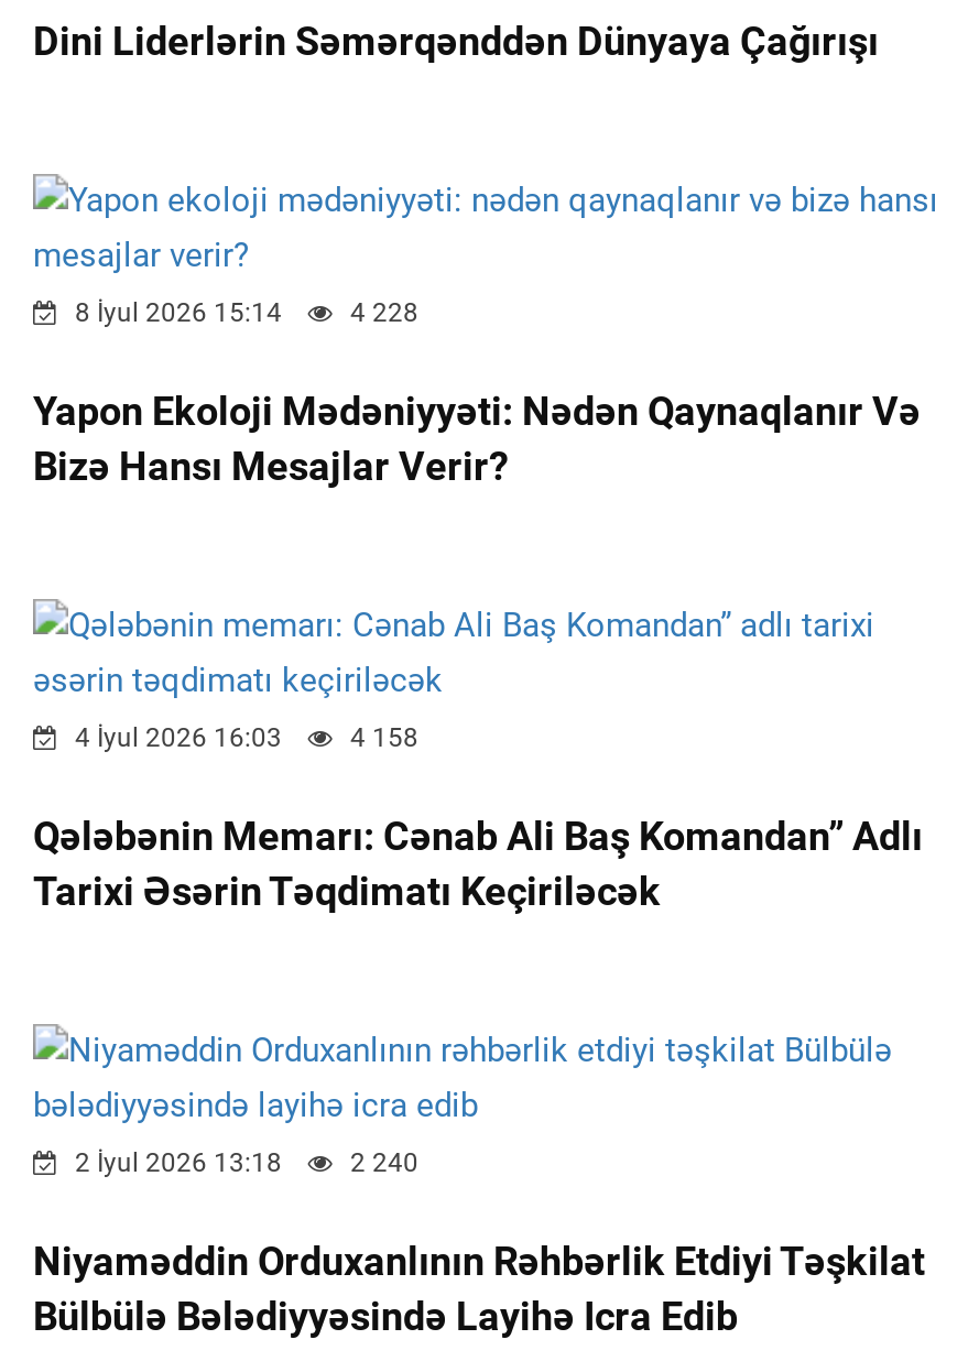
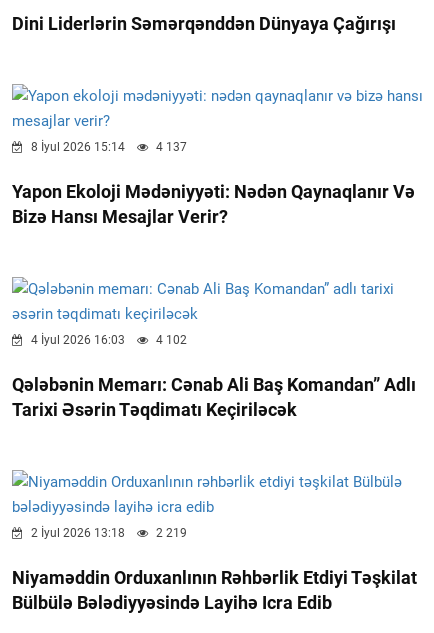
- 8 İyul 2026 15:14 4 228
+ 8 İyul 2026 15:14 4 137

- 4 İyul 2026 16:03 4 158
+ 4 İyul 2026 16:03 4 102

- 2 İyul 2026 13:18 2 240
+ 2 İyul 2026 13:18 2 219
